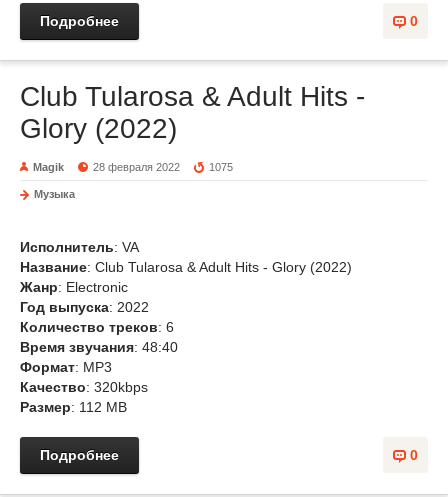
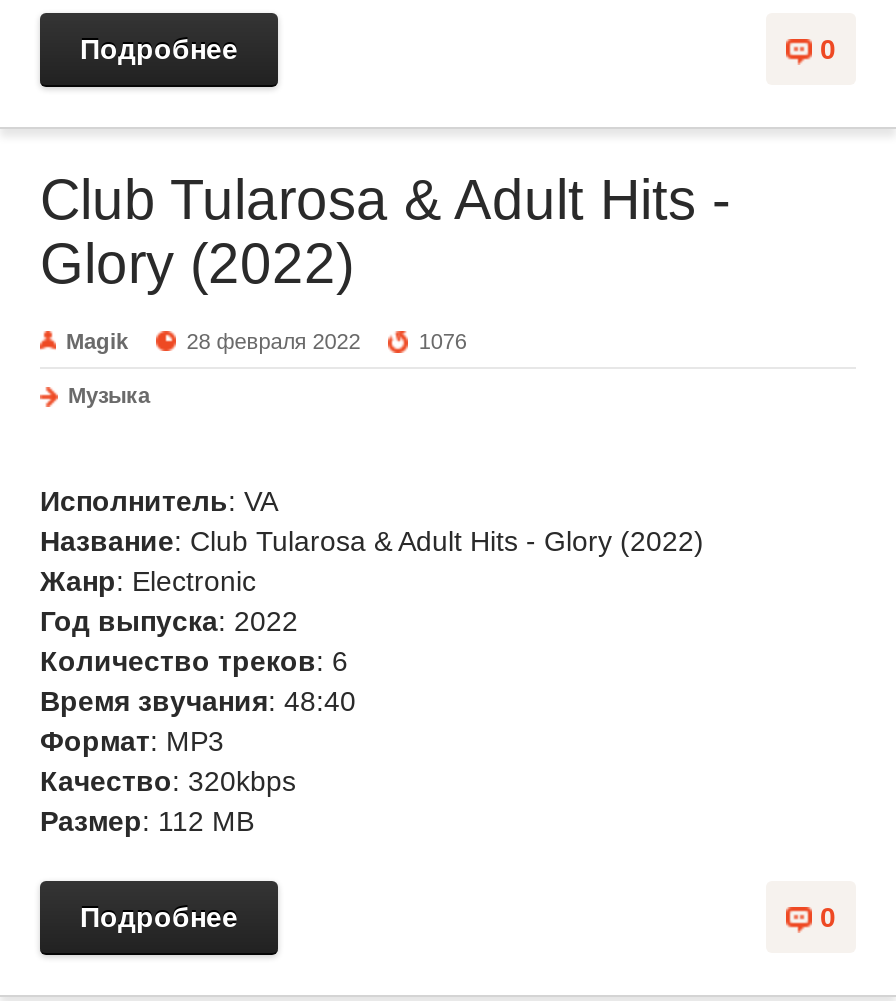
- 1075
+ 1076
